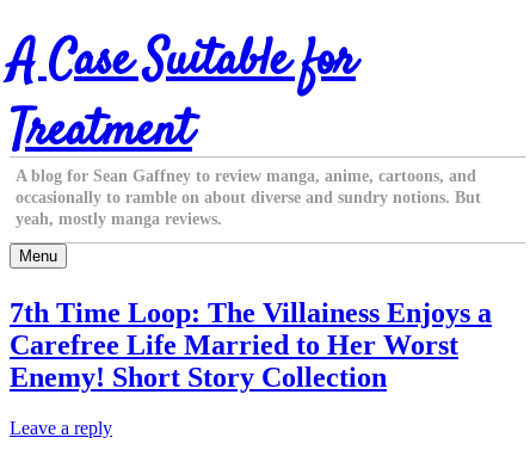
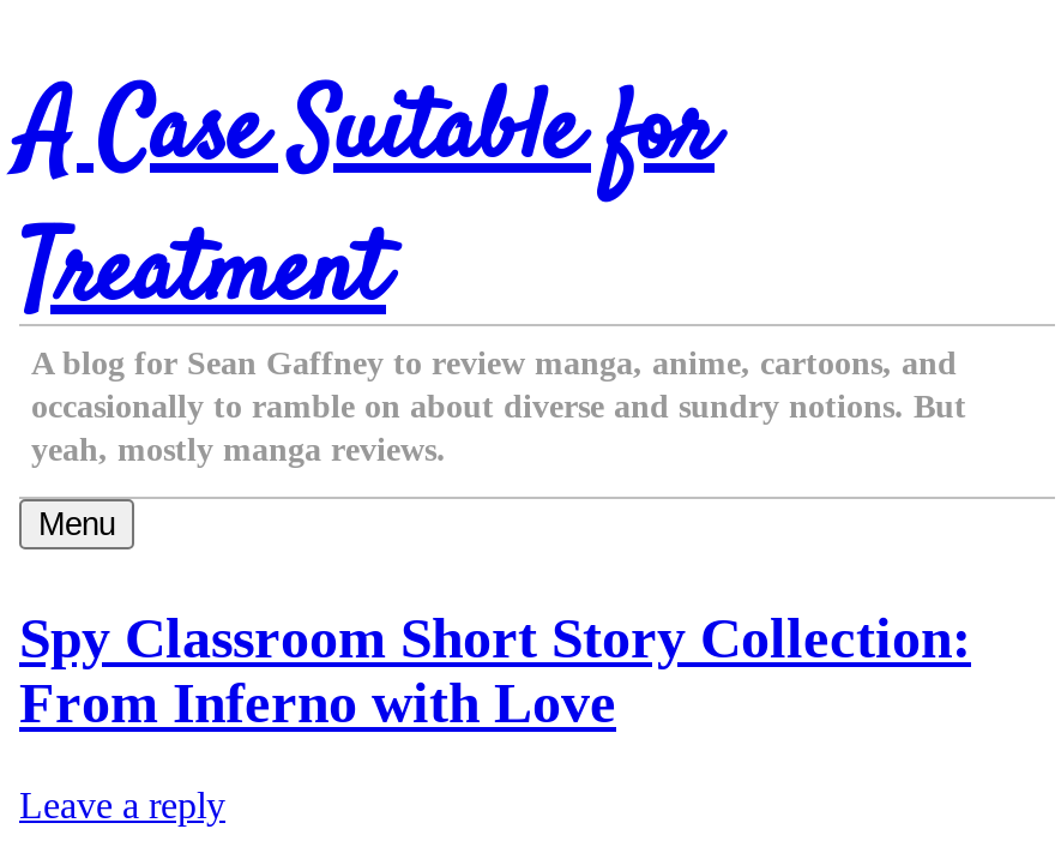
- 7th Time Loop: The Villainess Enjoys a
- Carefree Life Married to Her Worst
- Enemy! Short Story Collection
+ Spy Classroom Short Story Collection:
+ From Inferno with Love
